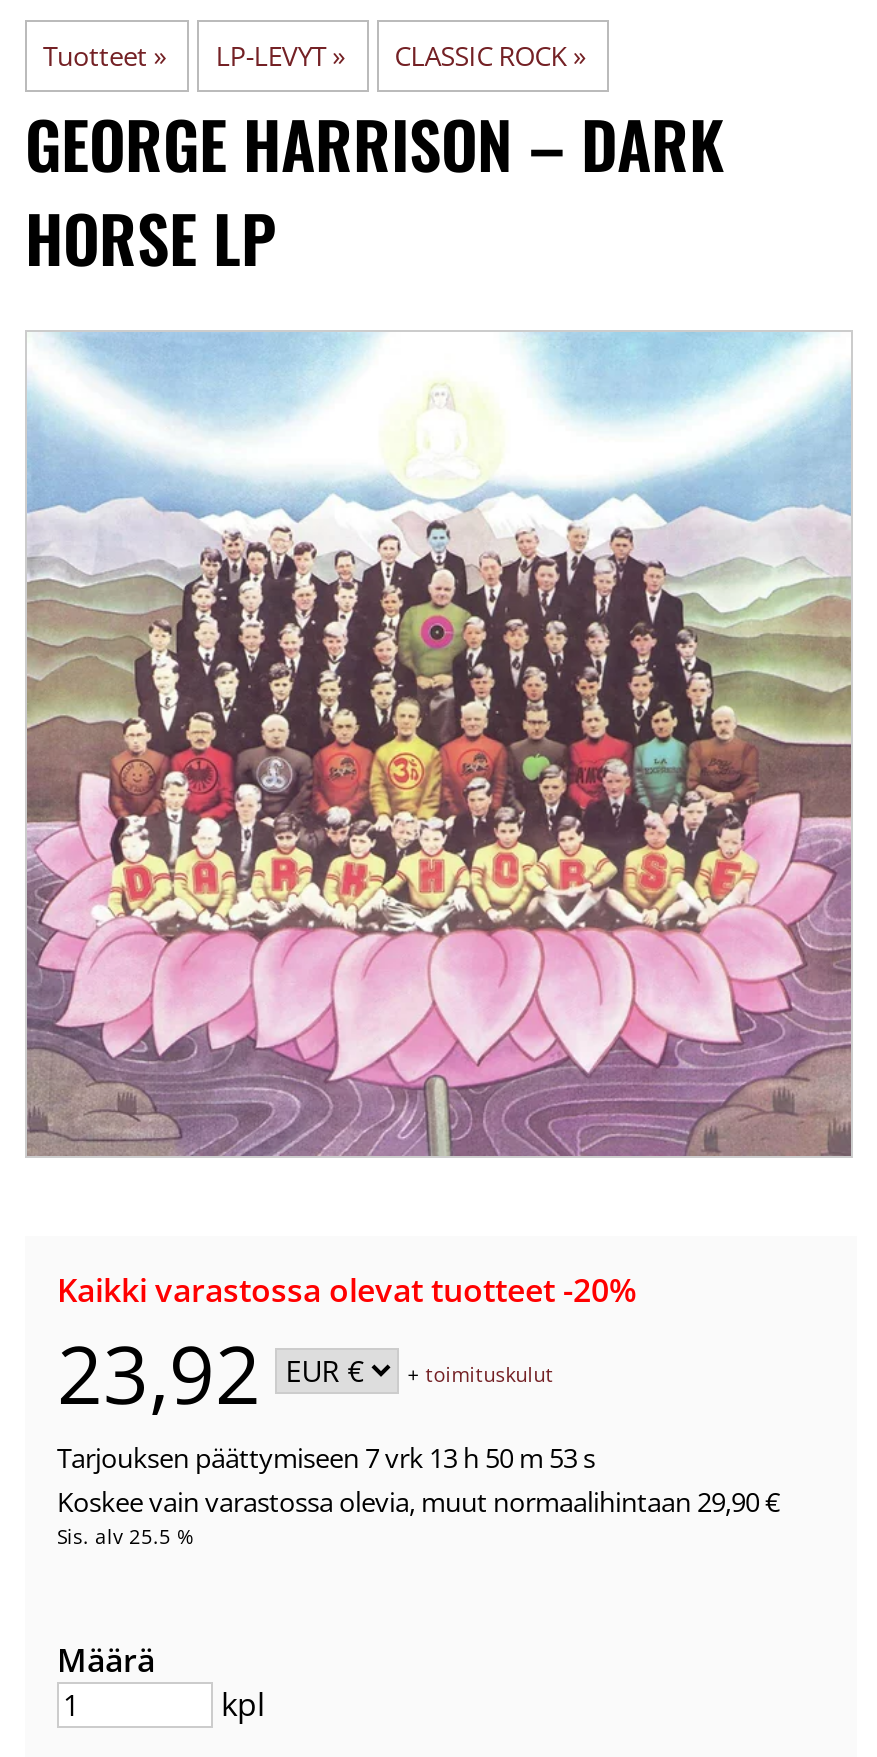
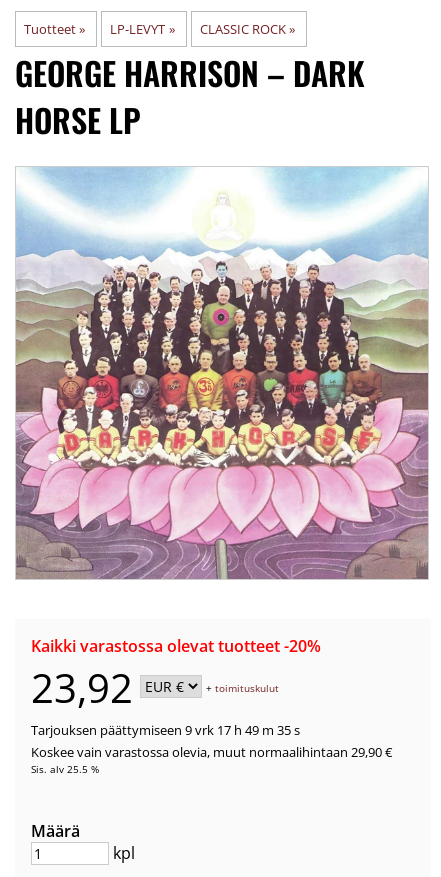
- Tarjouksen päättymiseen 7 vrk 13 h 50 m 53 s
+ Tarjouksen päättymiseen 9 vrk 17 h 49 m 35 s
